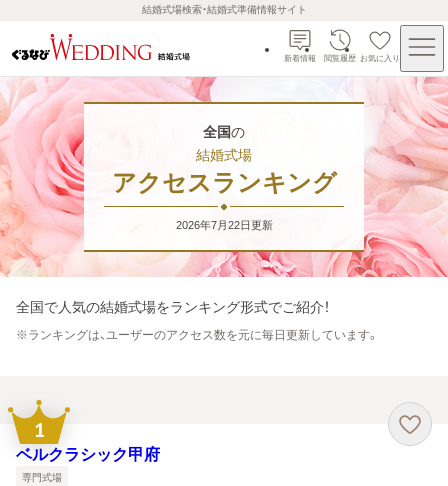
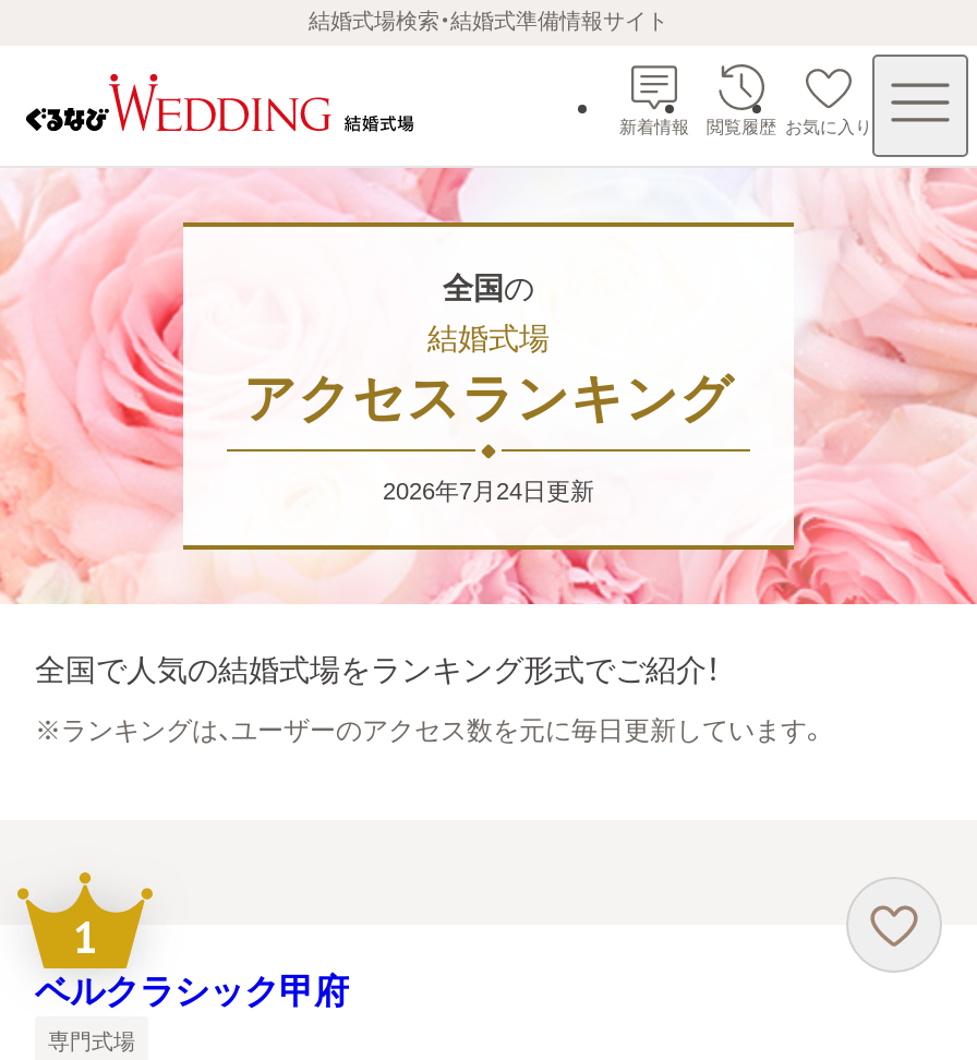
- 2026年7月22日更新
+ 2026年7月24日更新
